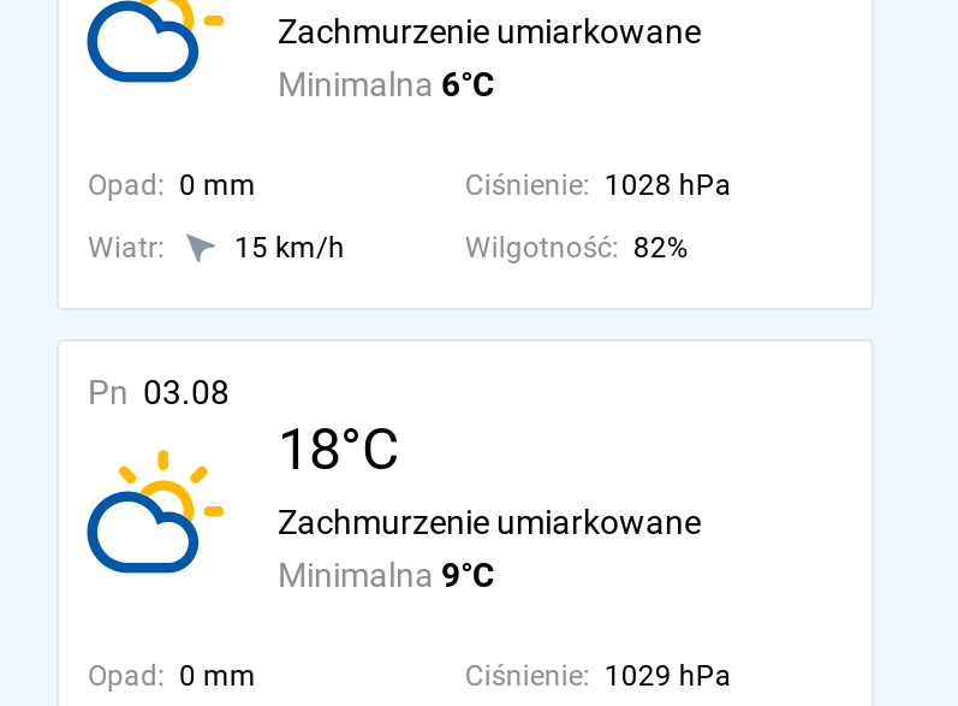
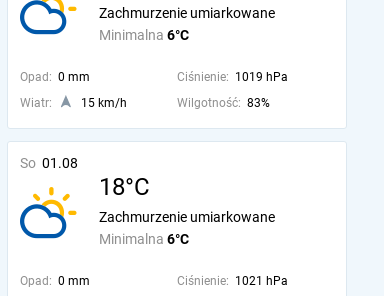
- Ciśnienie: 1028 hPa
+ Ciśnienie: 1019 hPa

- Wilgotność: 82%
+ Wilgotność: 83%

- Pn 03.08
+ So 01.08

- Minimalna 9°C
+ Minimalna 6°C

- Ciśnienie: 1029 hPa
+ Ciśnienie: 1021 hPa
